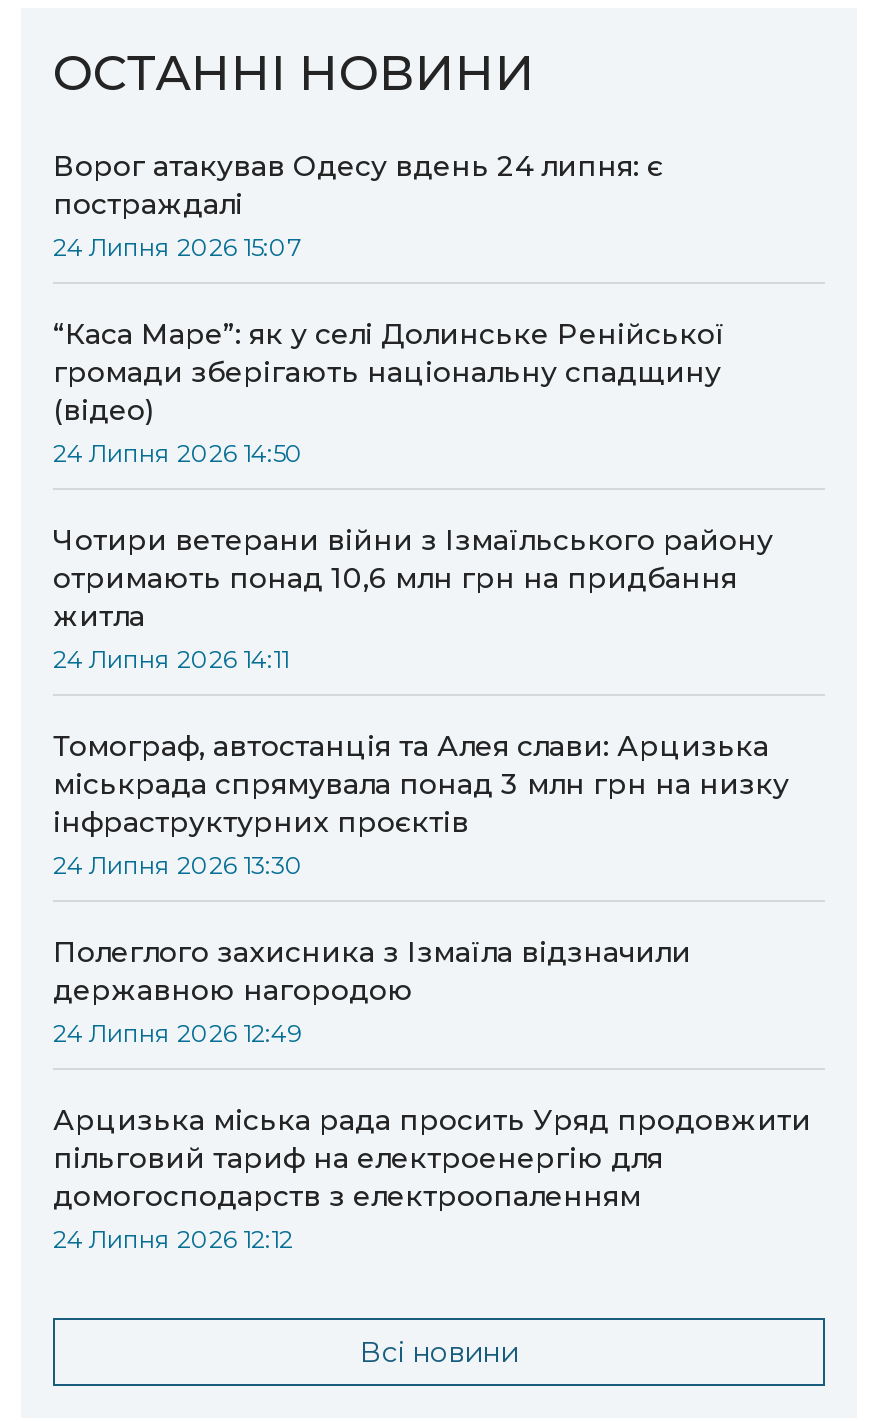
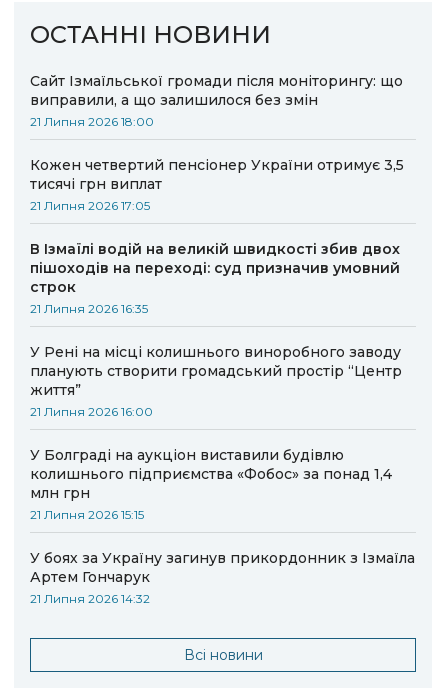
- Ворог атакував Одесу вдень 24 липня: є
- постраждалі
- 24 Липня 2026 15:07
+ Сайт Ізмаїльської громади після моніторингу: що
+ виправили, а що залишилося без змін
+ 21 Липня 2026 18:00

- “Каса Маре”: як у селі Долинське Ренійської
- громади зберігають національну спадщину
- (відео)
- 24 Липня 2026 14:50
+ Кожен четвертий пенсіонер України отримує 3,5
+ тисячі грн виплат
+ 21 Липня 2026 17:05

- Чотири ветерани війни з Ізмаїльського району
- отримають понад 10,6 млн грн на придбання
- житла
- 24 Липня 2026 14:11
+ В Ізмаїлі водій на великій швидкості збив двох
+ пішоходів на переході: суд призначив умовний
+ строк
+ 21 Липня 2026 16:35

- Томограф, автостанція та Алея слави: Арцизька
- міськрада спрямувала понад 3 млн грн на низку
- інфраструктурних проєктів
- 24 Липня 2026 13:30
+ У Рені на місці колишнього виноробного заводу
+ планують створити громадський простір “Центр
+ життя”
+ 21 Липня 2026 16:00

- Полеглого захисника з Ізмаїла відзначили
- державною нагородою
- 24 Липня 2026 12:49
+ У Болграді на аукціон виставили будівлю
+ колишнього підприємства «Фобос» за понад 1,4
+ млн грн
+ 21 Липня 2026 15:15

- Арцизька міська рада просить Уряд продовжити
- пільговий тариф на електроенергію для
- домогосподарств з електроопаленням
- 24 Липня 2026 12:12
+ У боях за Україну загинув прикордонник з Ізмаїла
+ Артем Гончарук
+ 21 Липня 2026 14:32
